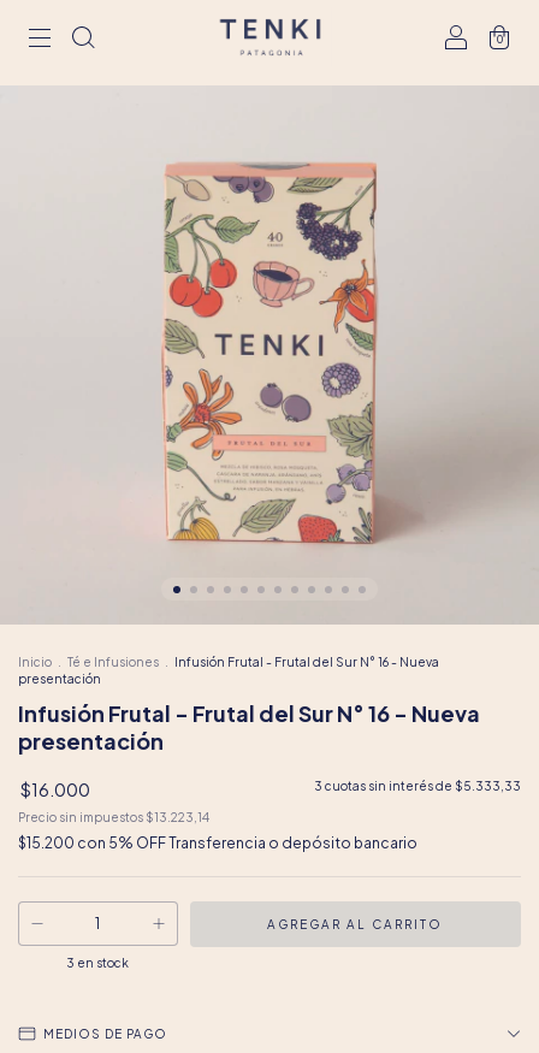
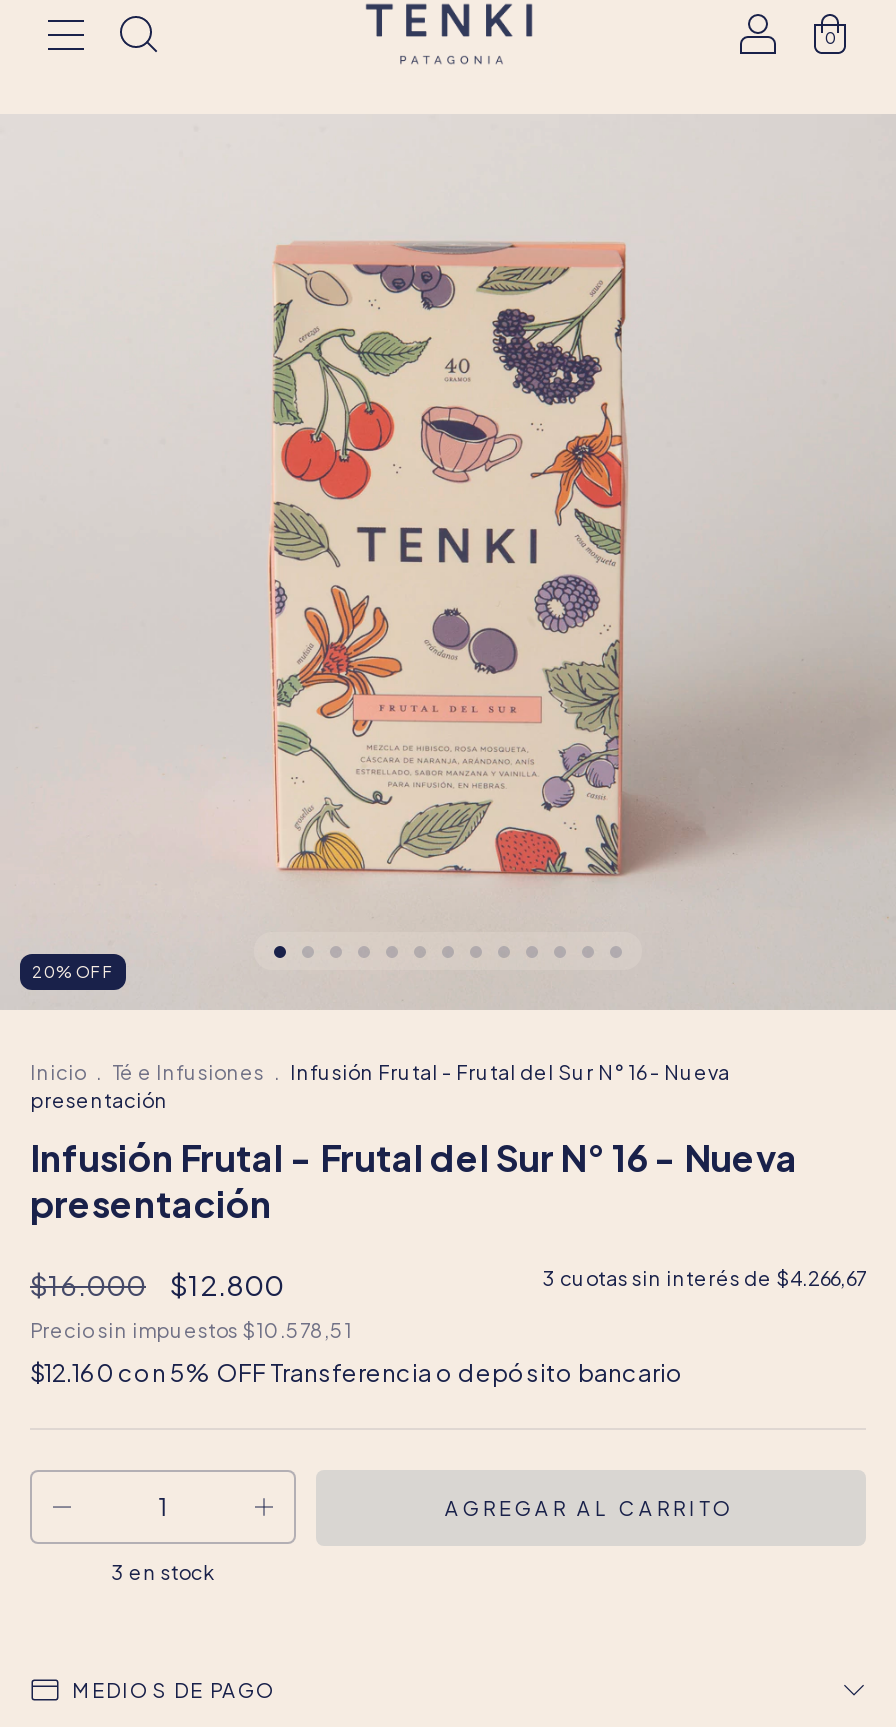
+ 20% OFF

- 3 cuotas sin interés de $5.333,33
+ $12.800
+ 3 cuotas sin interés de $4.266,67

- Precio sin impuestos $13.223,14
+ Precio sin impuestos $10.578,51

- $15.200 con 5% OFF Transferencia o depósito bancario
+ $12.160 con 5% OFF Transferencia o depósito bancario
